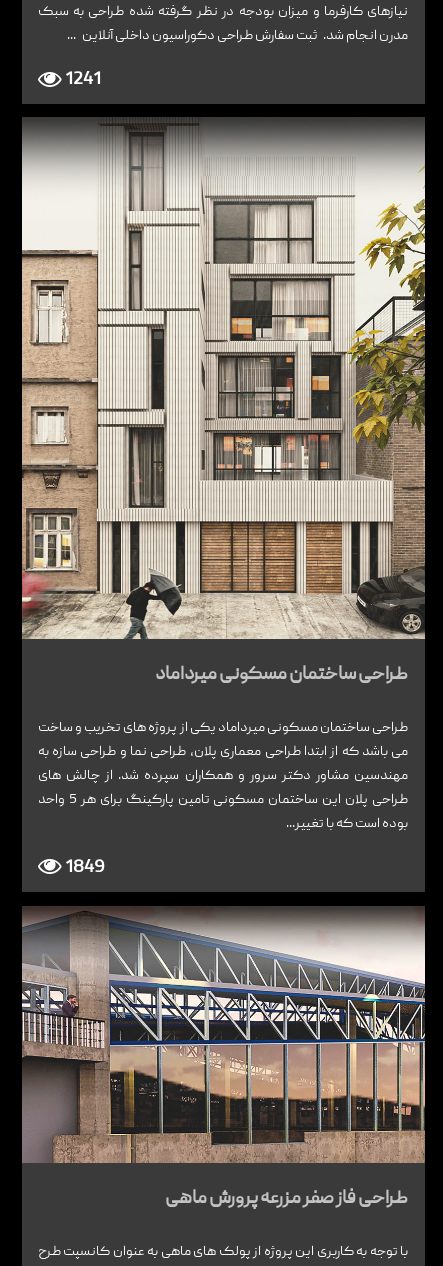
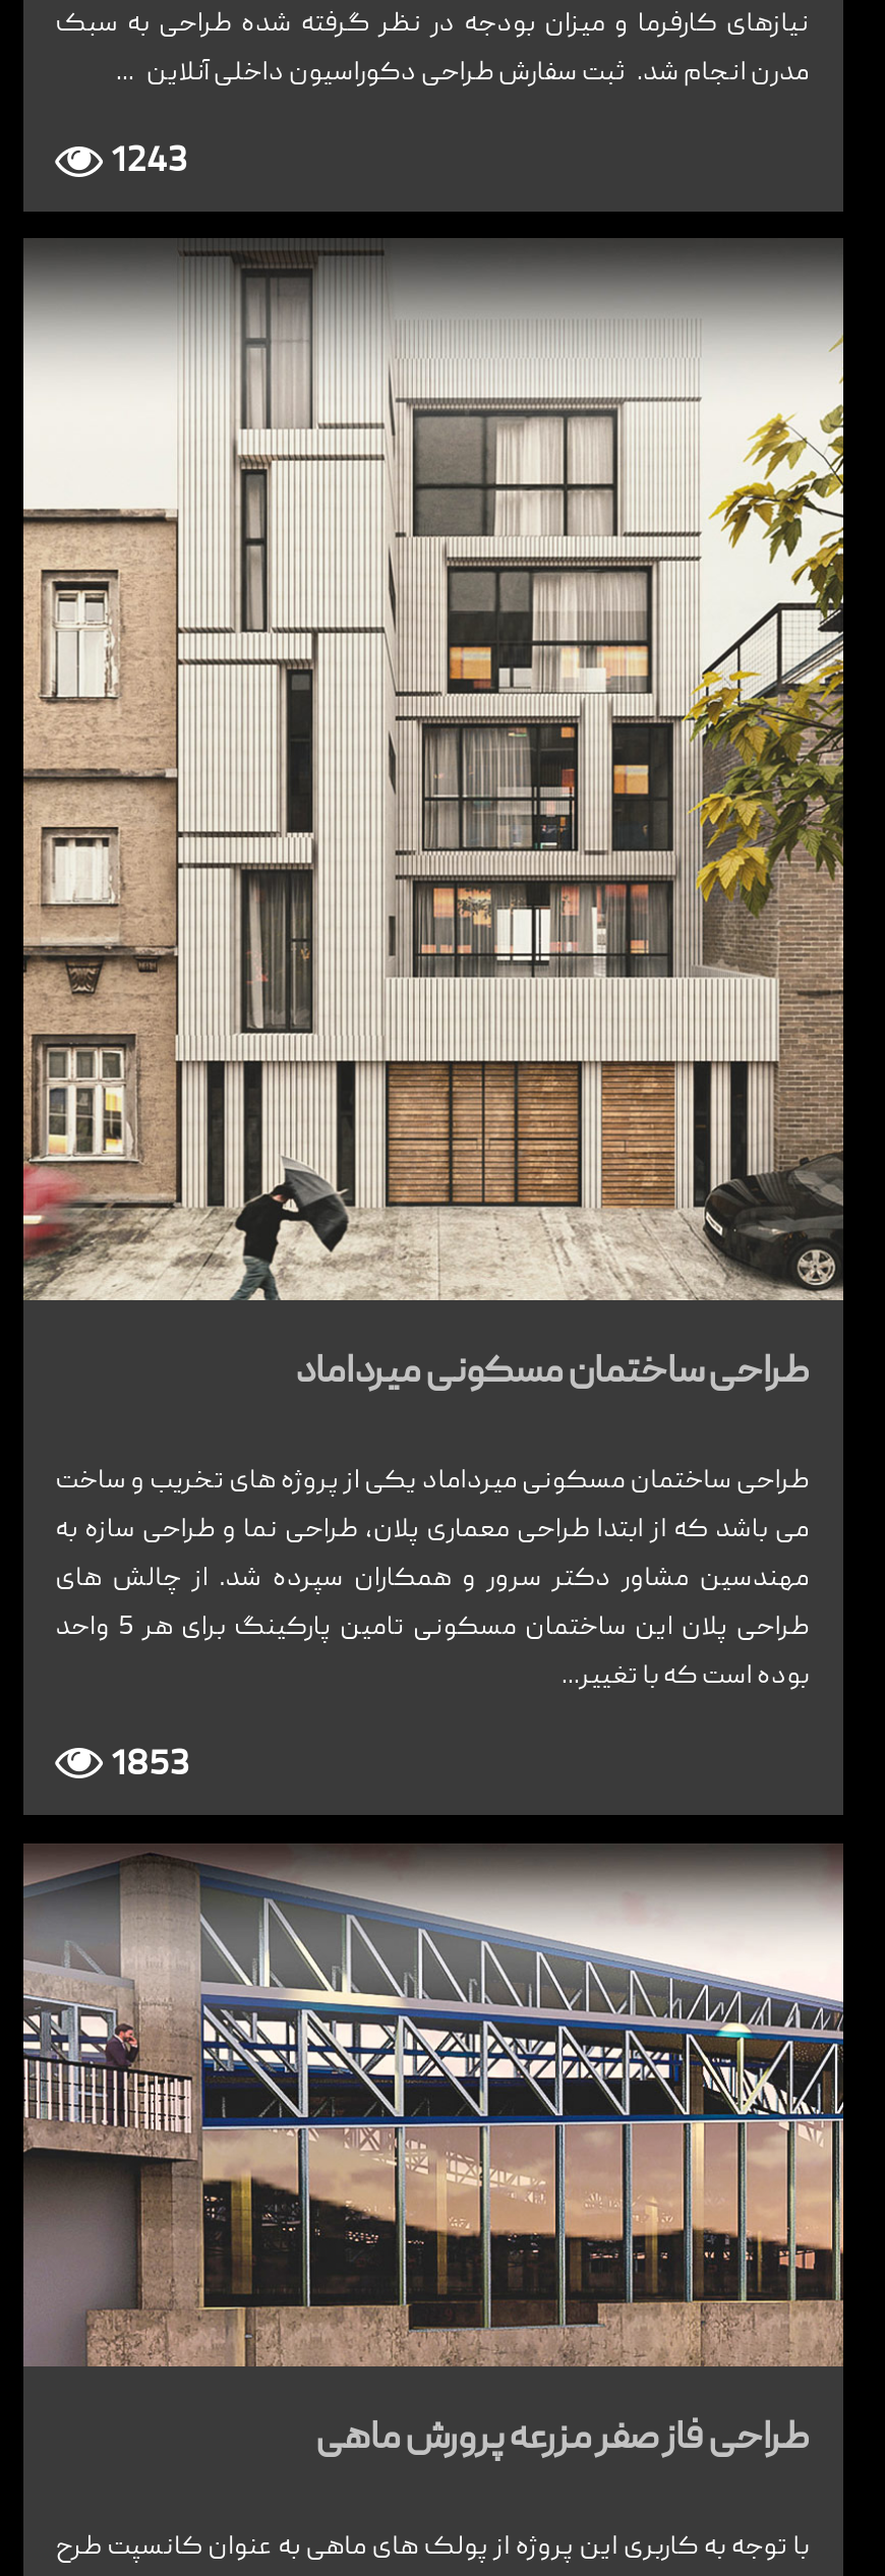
- 1241
+ 1243

- 1849
+ 1853
